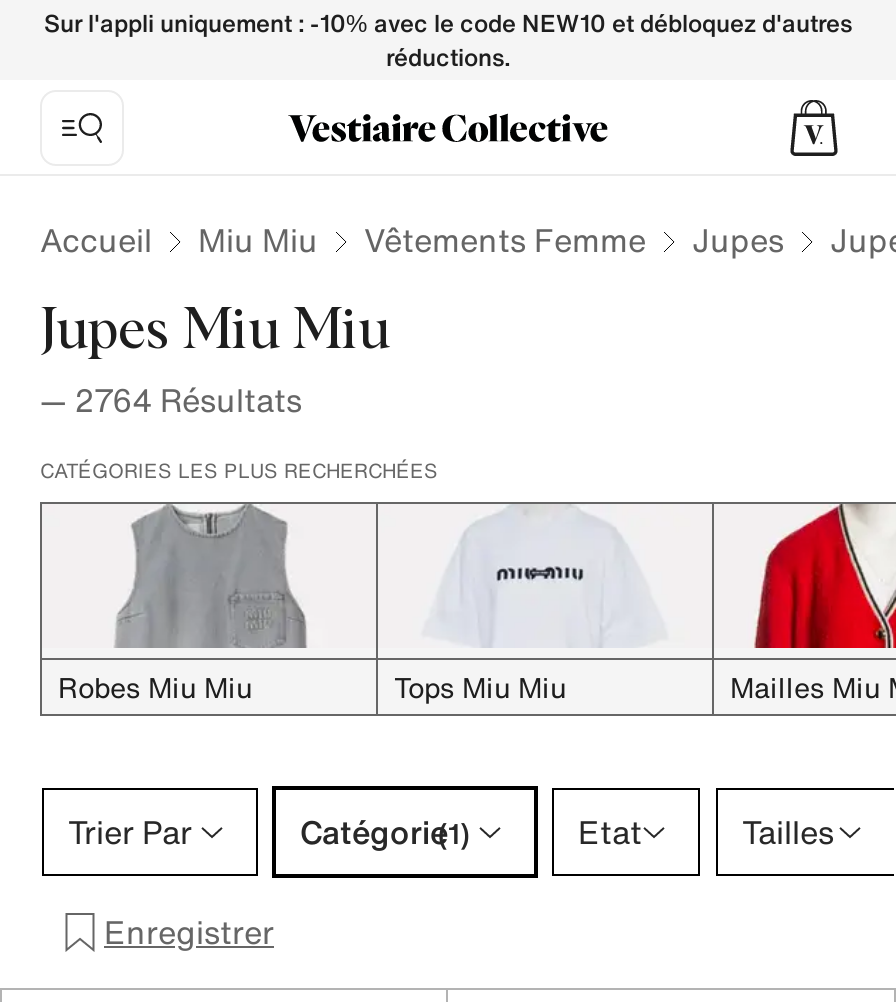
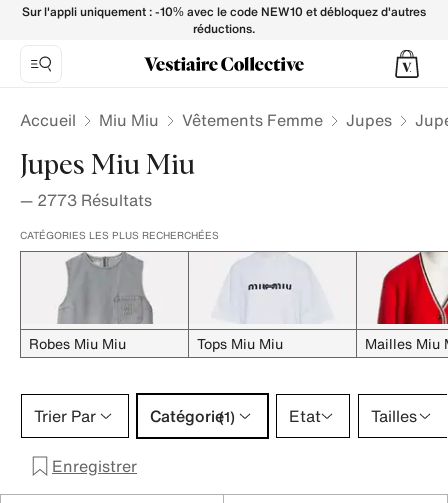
- — 2764 Résultats
+ — 2773 Résultats
